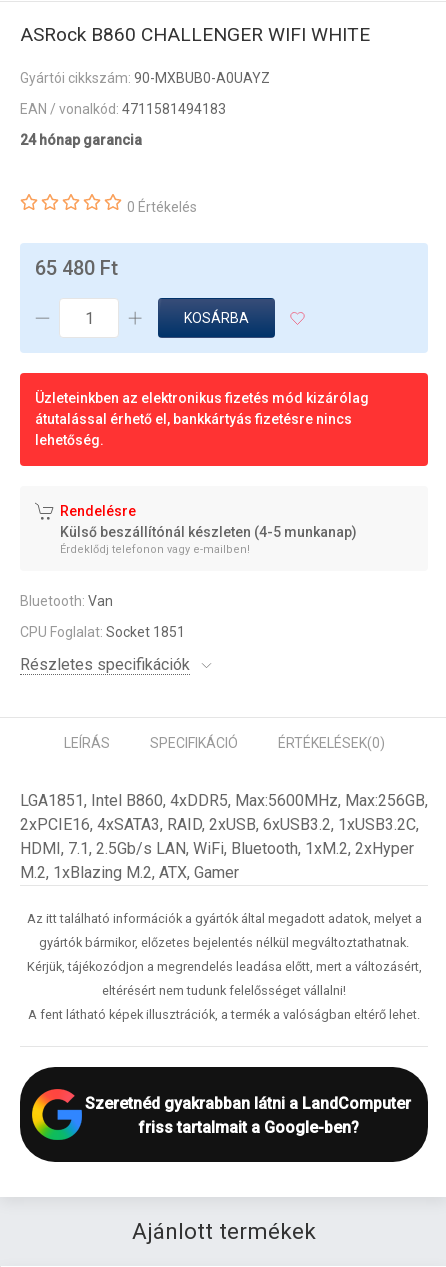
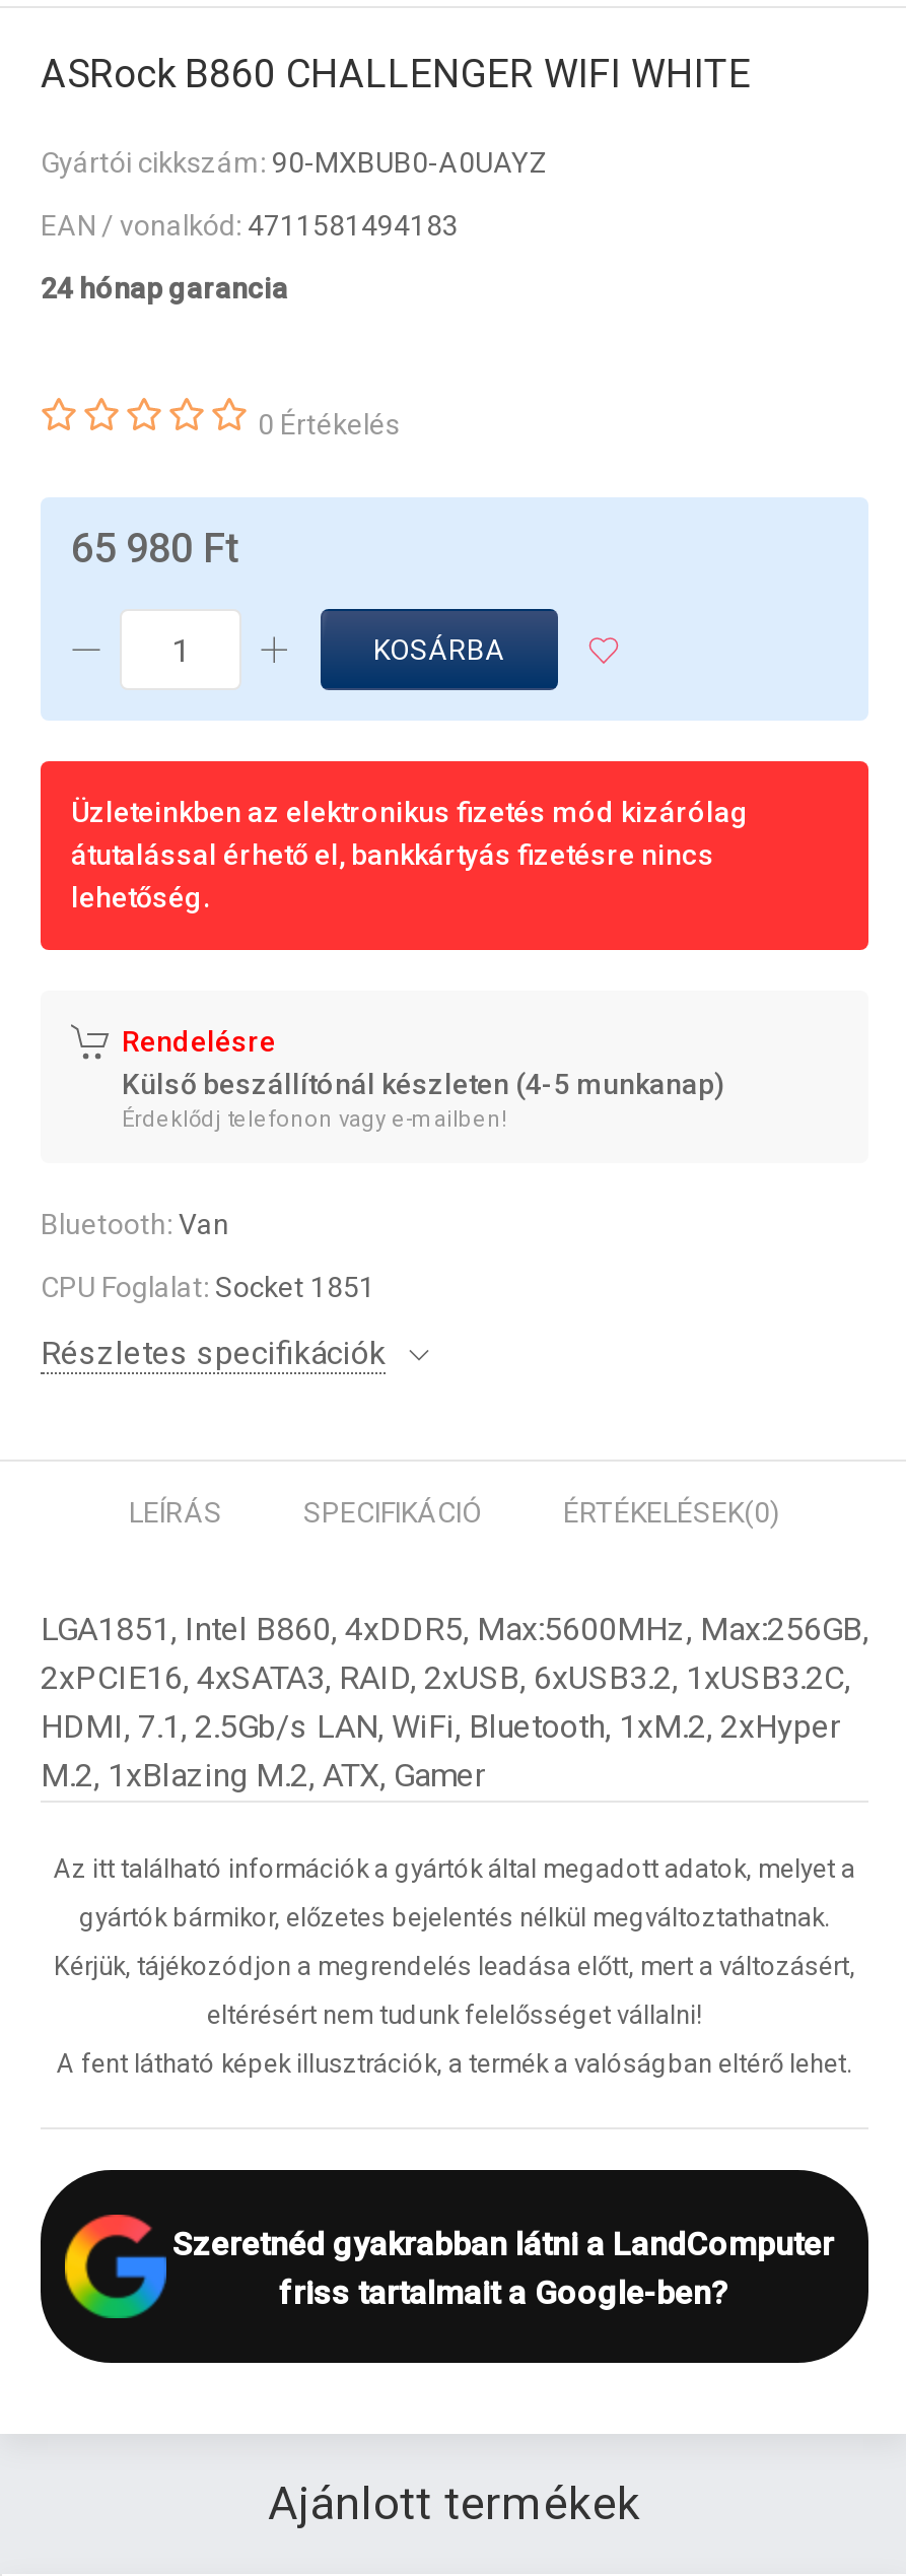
- 65 480 Ft
+ 65 980 Ft
